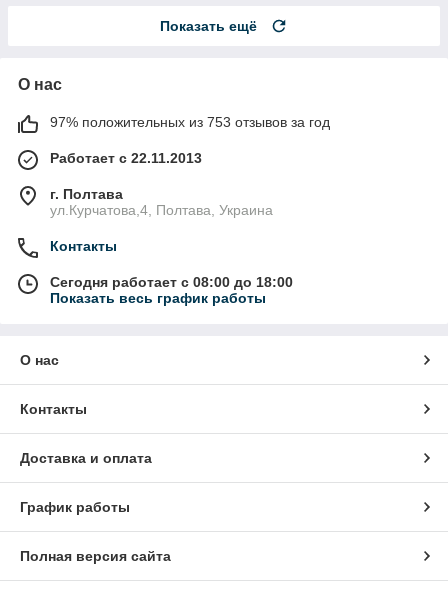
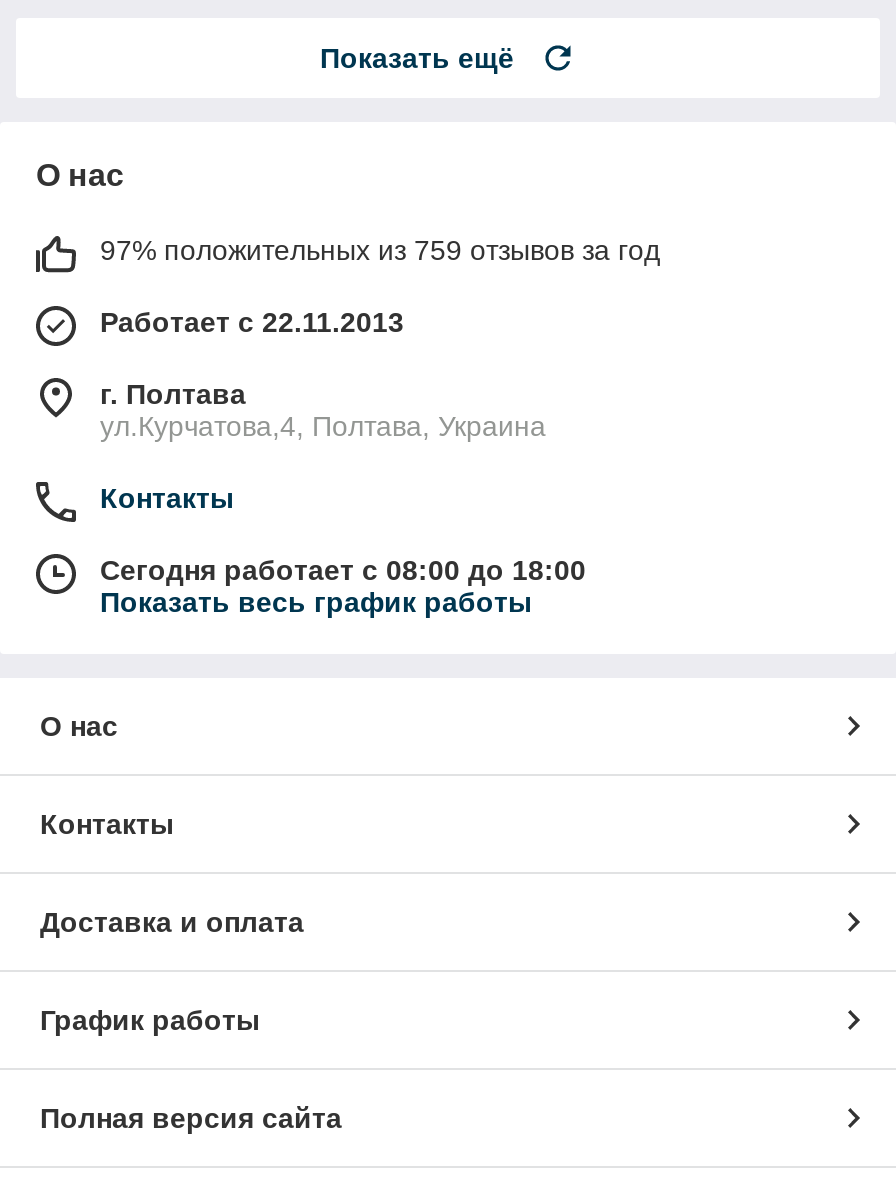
- 97% положительных из 753 отзывов за год
+ 97% положительных из 759 отзывов за год
